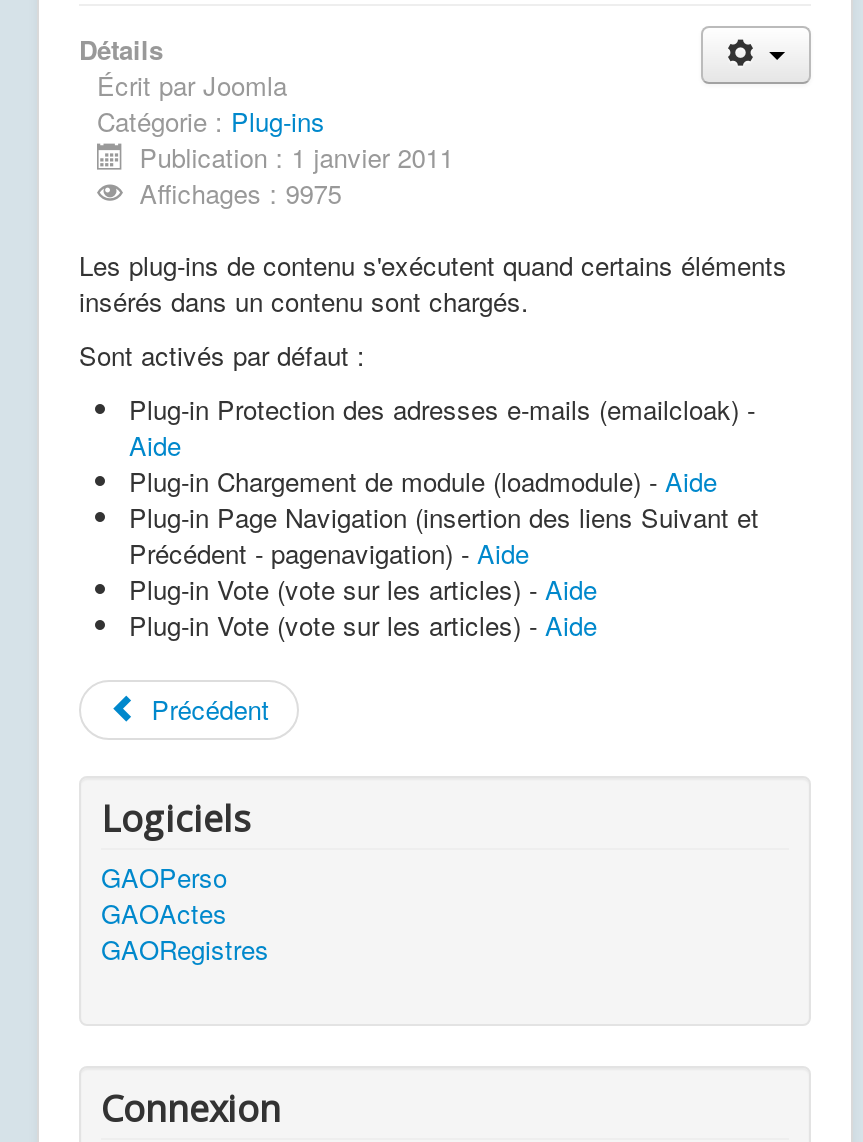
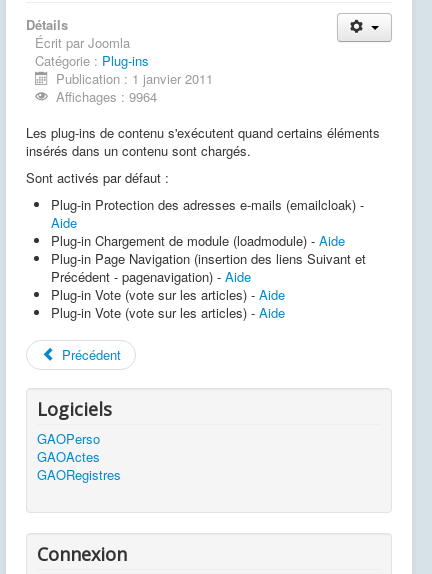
- Affichages : 9975
+ Affichages : 9964
